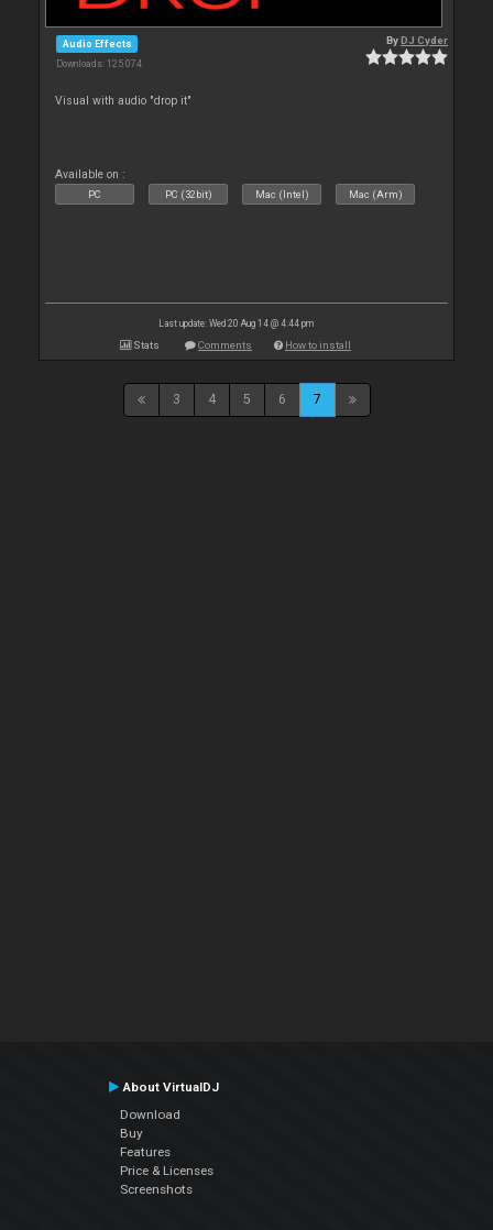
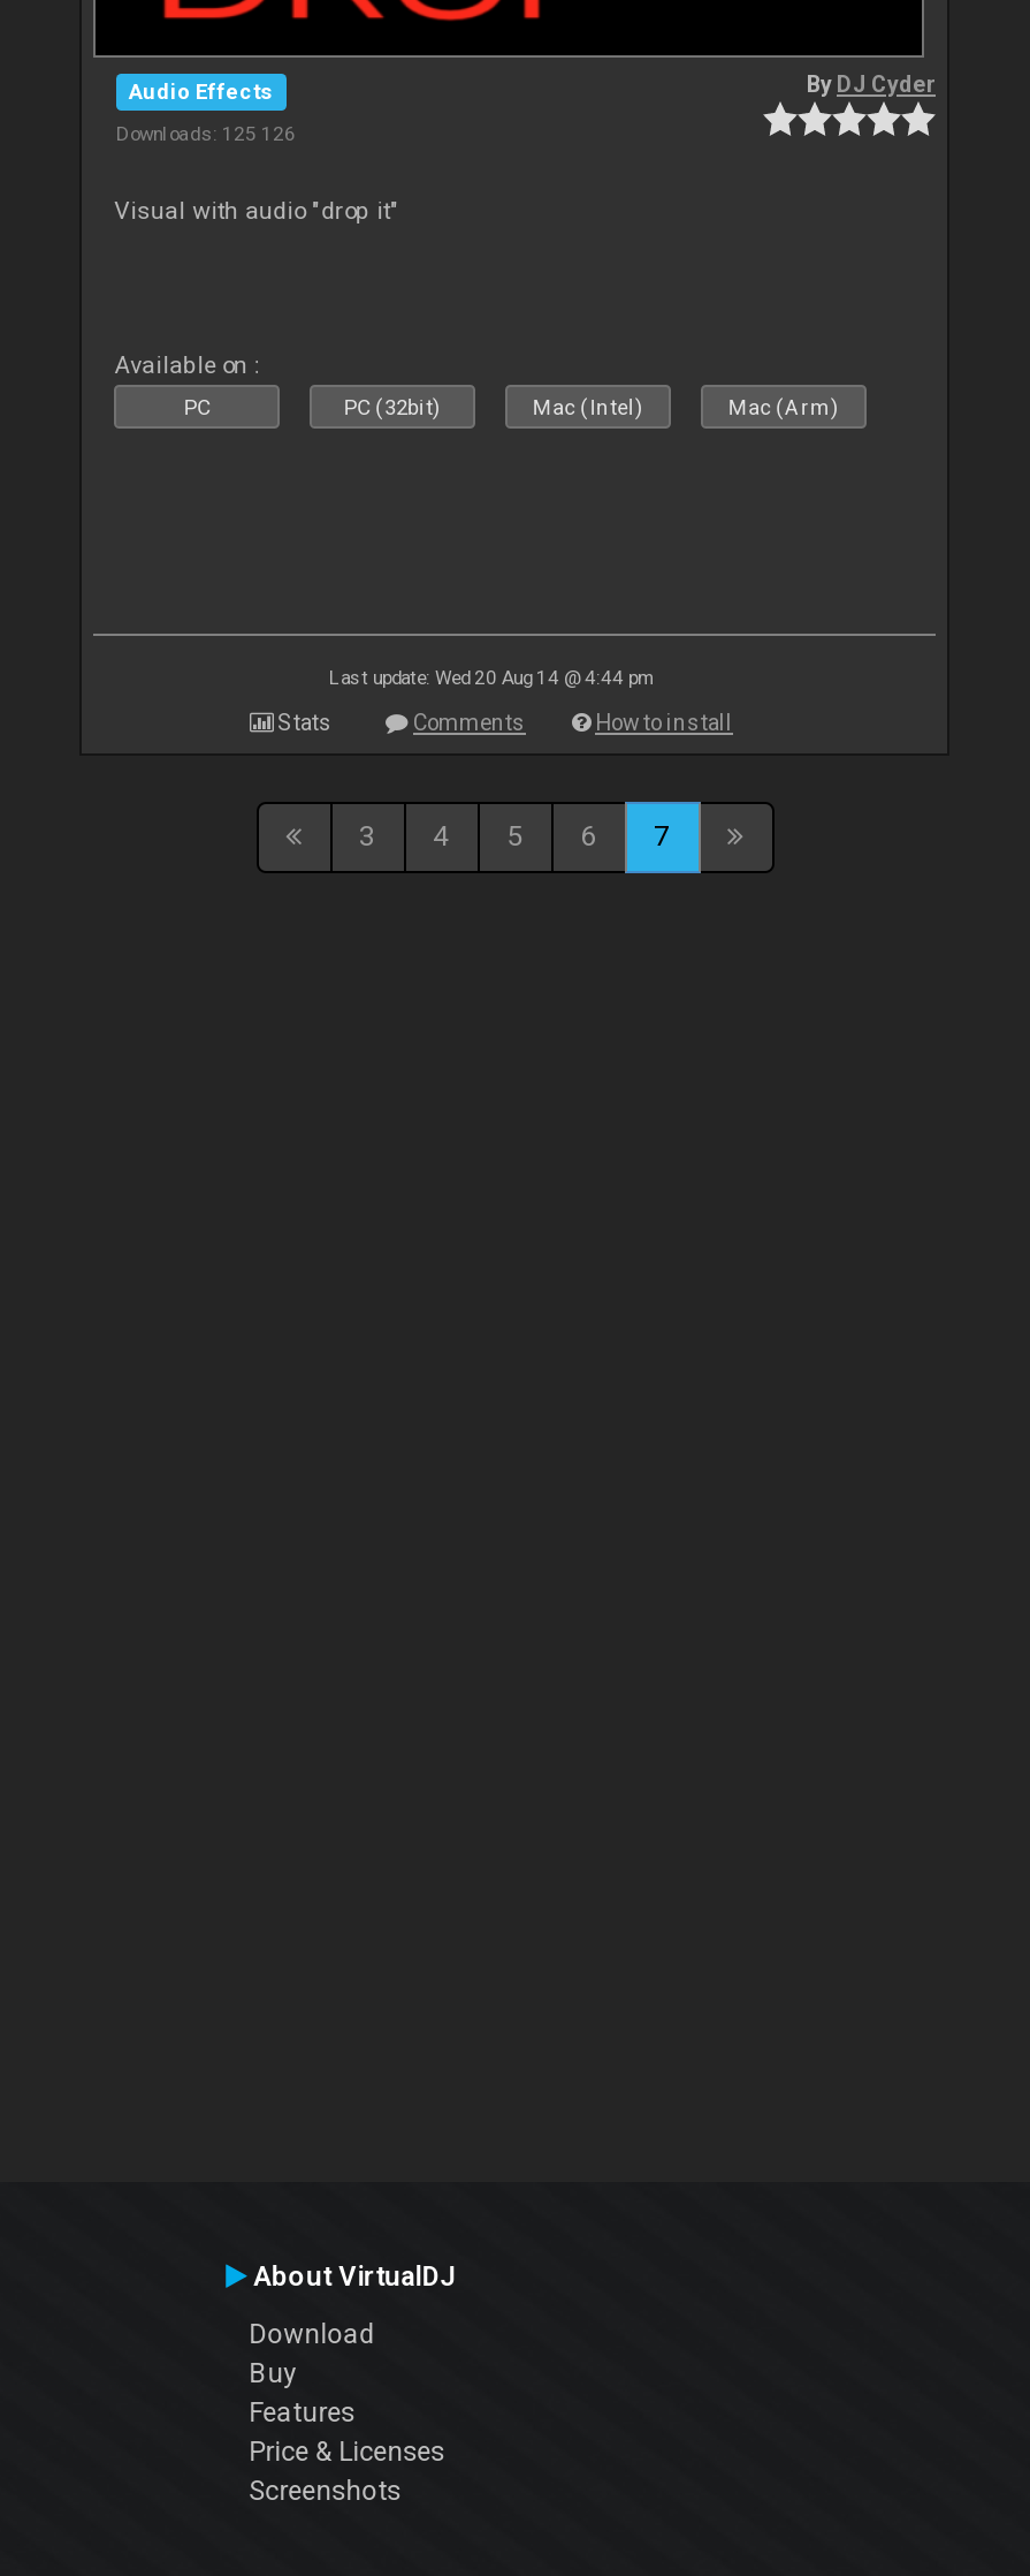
- Downloads: 125 074
+ Downloads: 125 126
